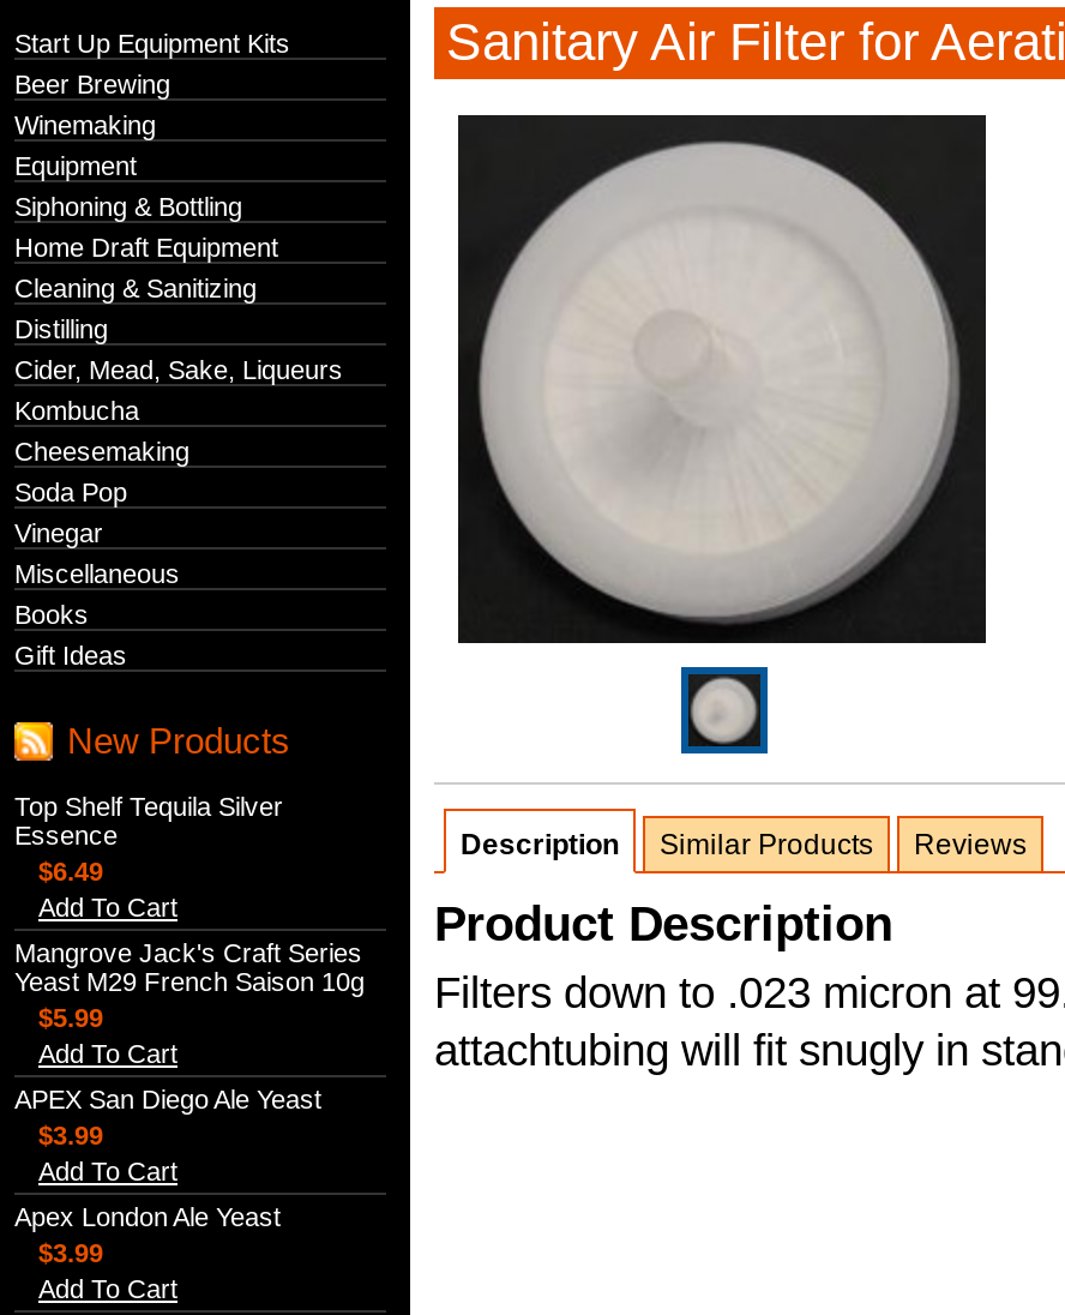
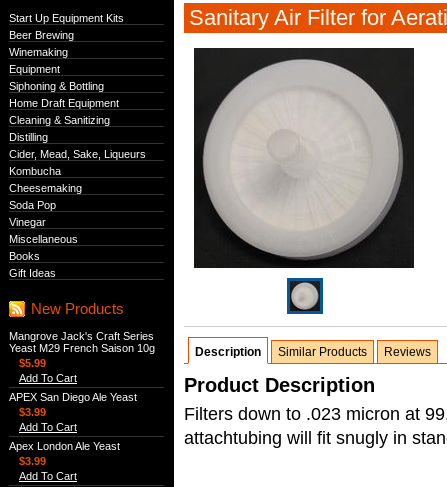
- Top Shelf Tequila Silver
- Essence
- $6.49
- Add To Cart
